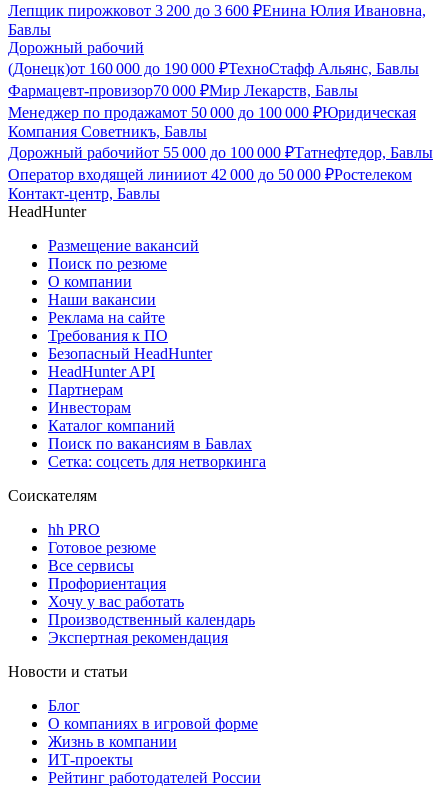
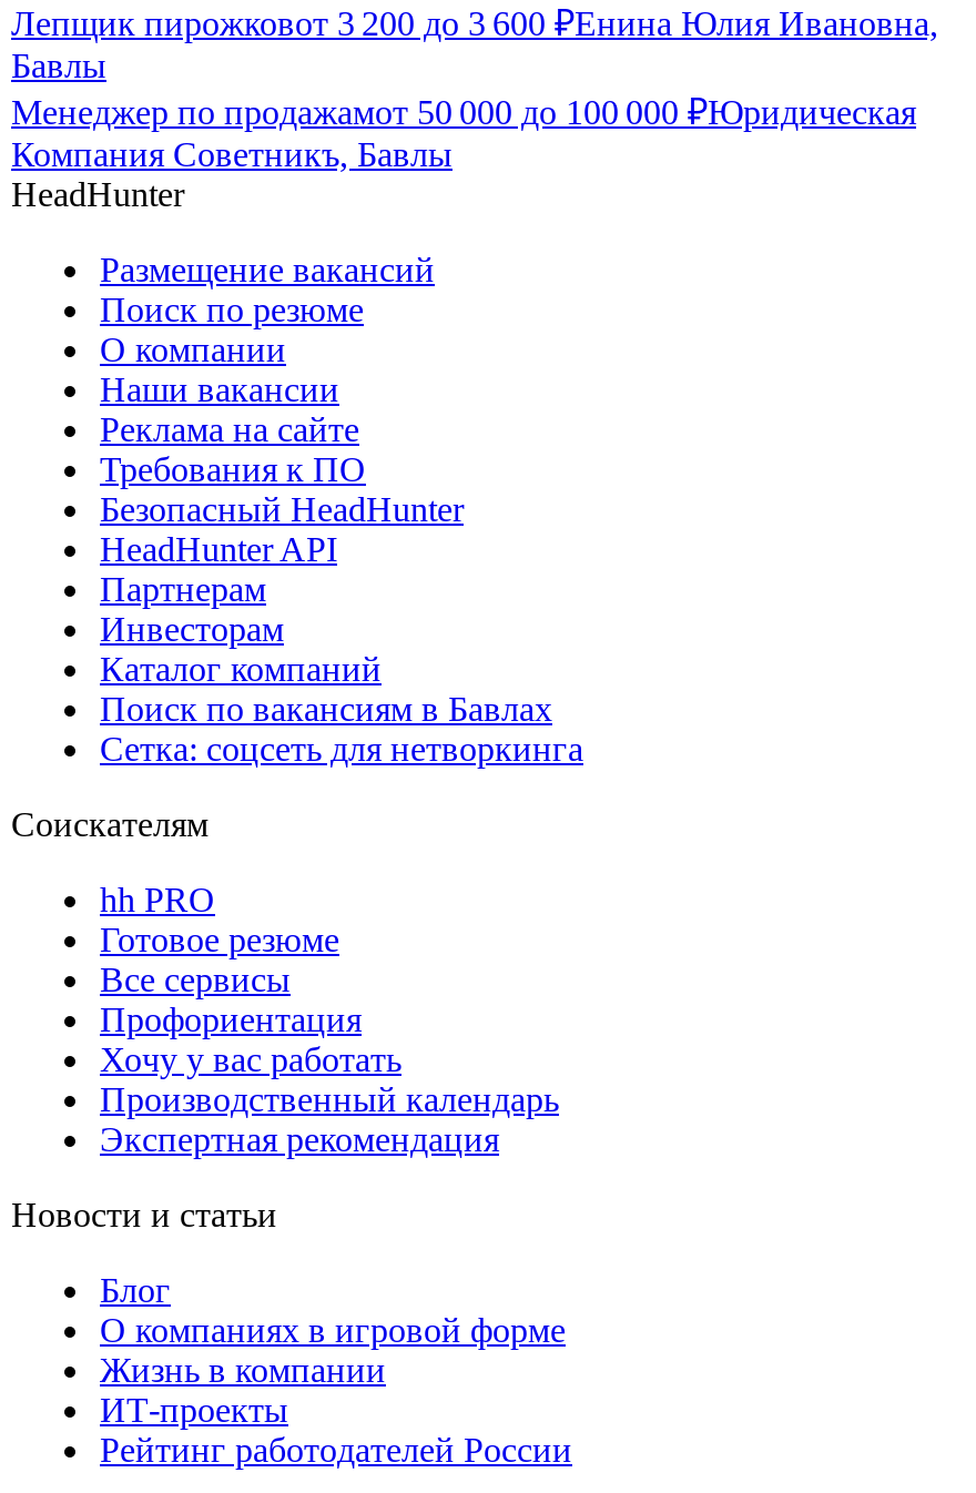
- Дорожный рабочий
- (Донецк)от 160 000 до 190 000 ₽ТехноСтафф Альянс, Бавлы
- Фармацевт-провизор70 000 ₽Мир Лекарств, Бавлы

- Дорожный рабочийот 55 000 до 100 000 ₽Татнефтедор, Бавлы
- Оператор входящей линииот 42 000 до 50 000 ₽Ростелеком
- Контакт-центр, Бавлы
